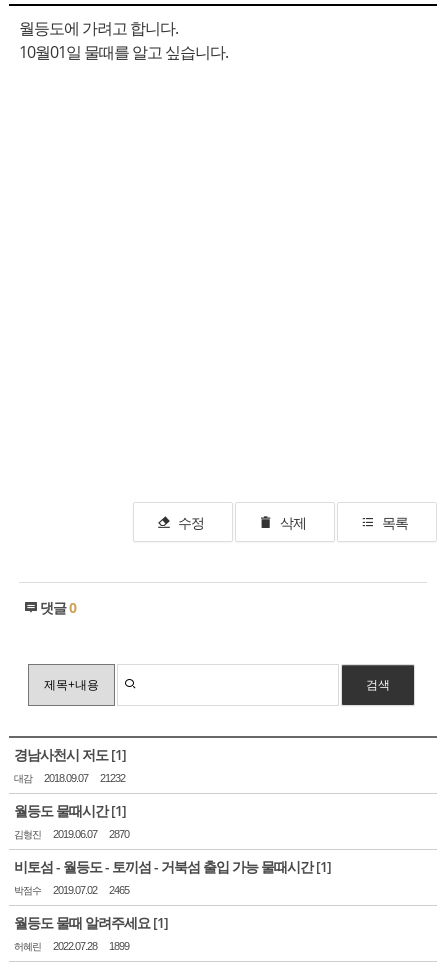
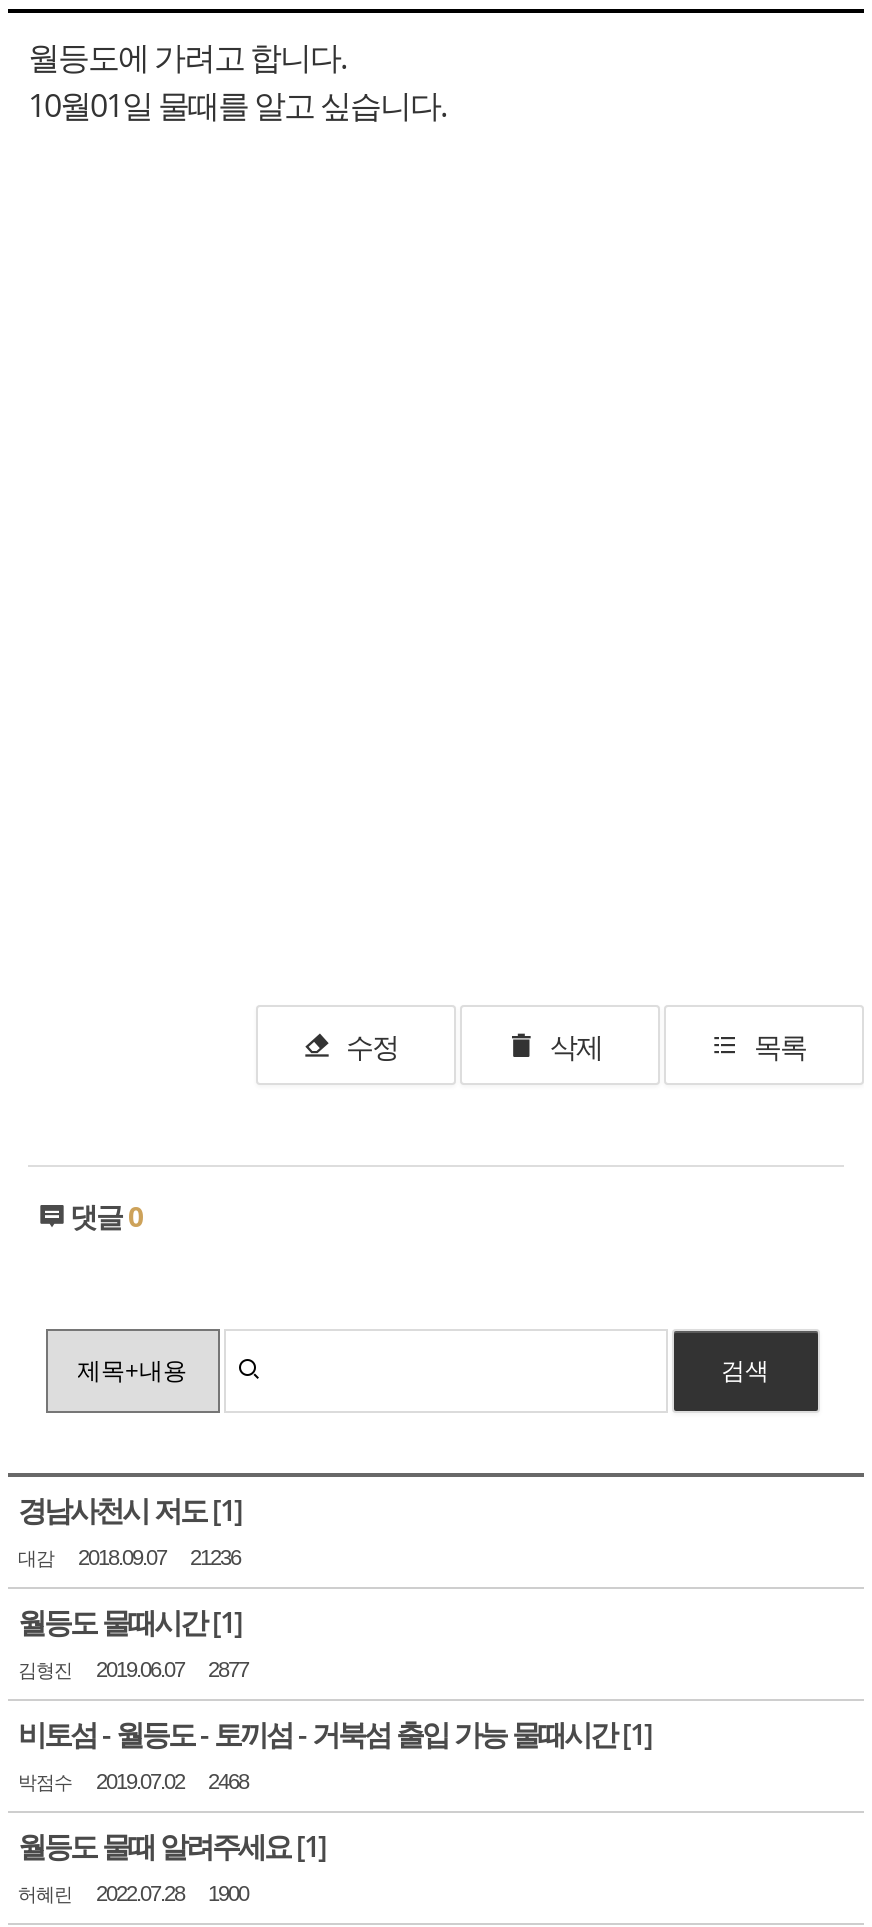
- 대감 2018.09.07 21232
+ 대감 2018.09.07 21236

- 김형진 2019.06.07 2870
+ 김형진 2019.06.07 2877

- 박점수 2019.07.02 2465
+ 박점수 2019.07.02 2468

- 허혜린 2022.07.28 1899
+ 허혜린 2022.07.28 1900
